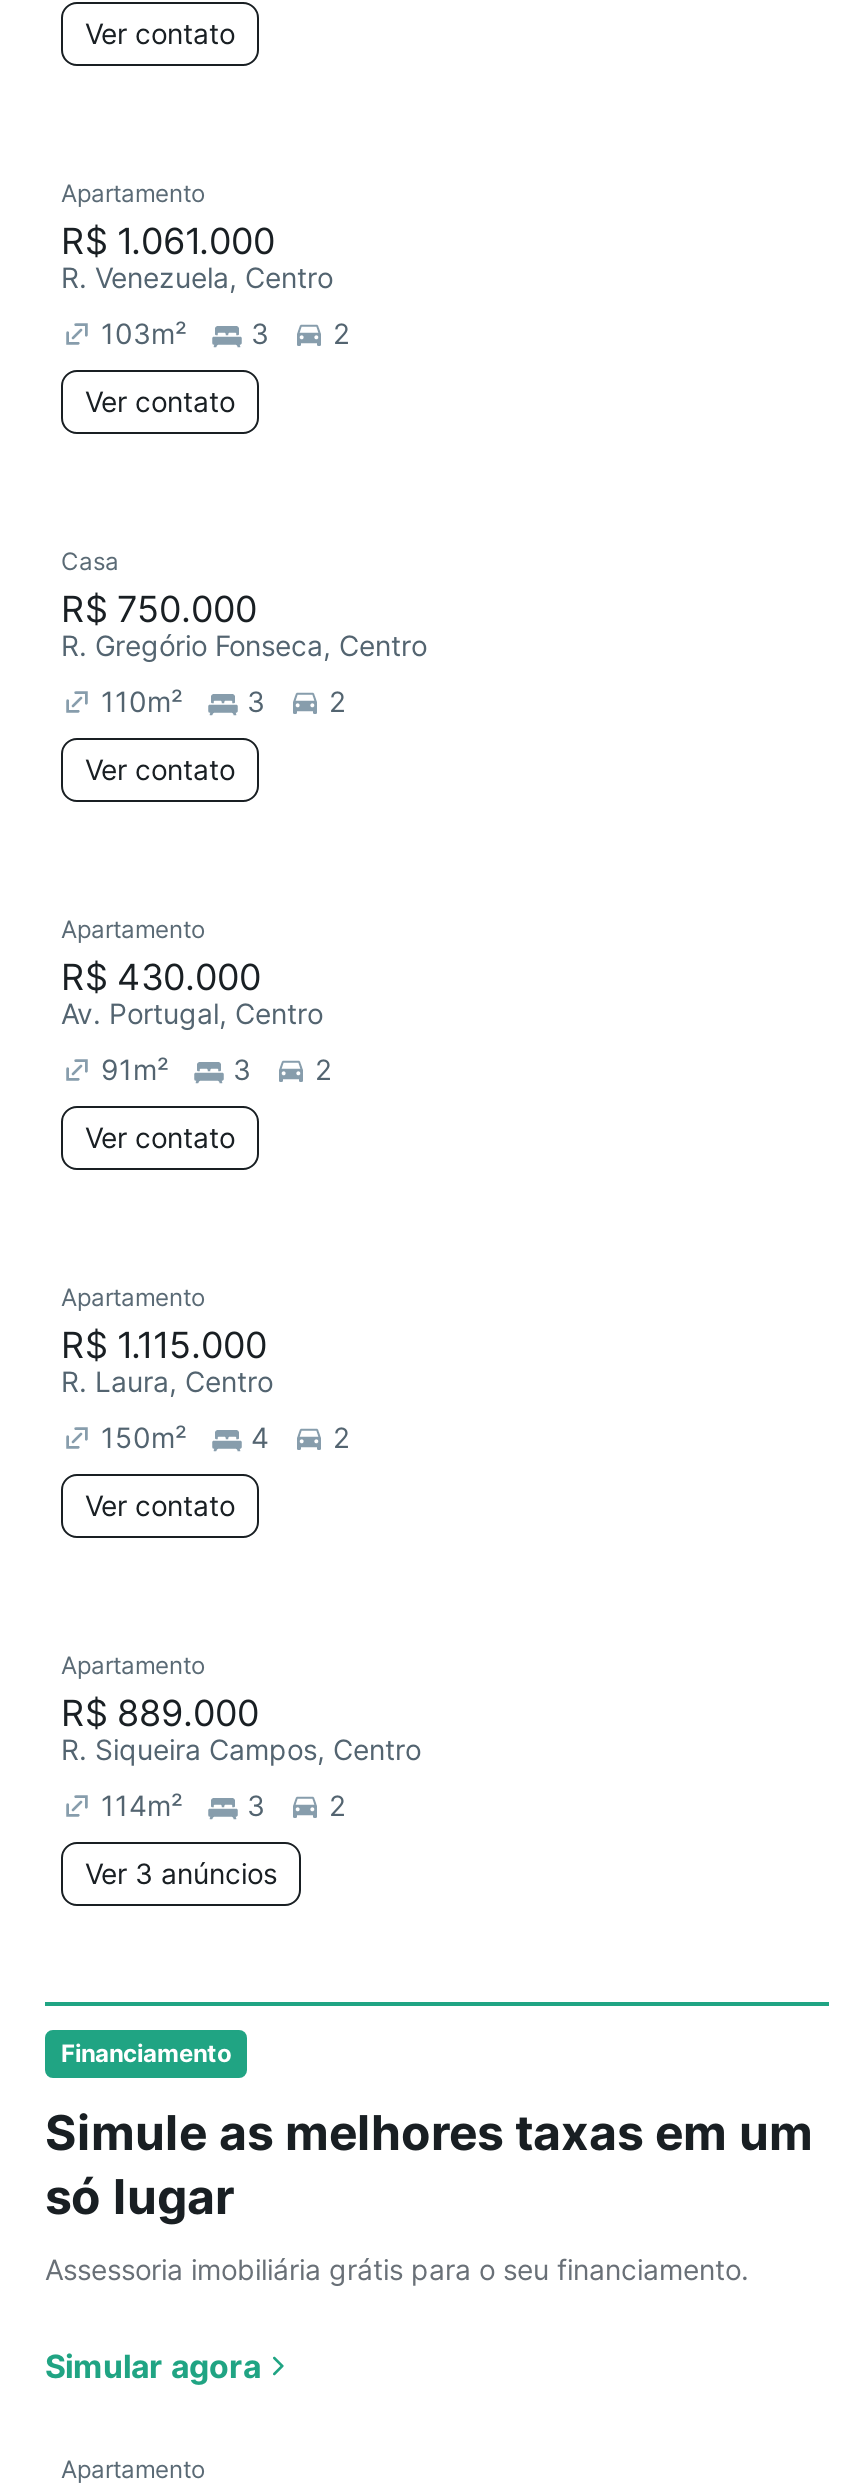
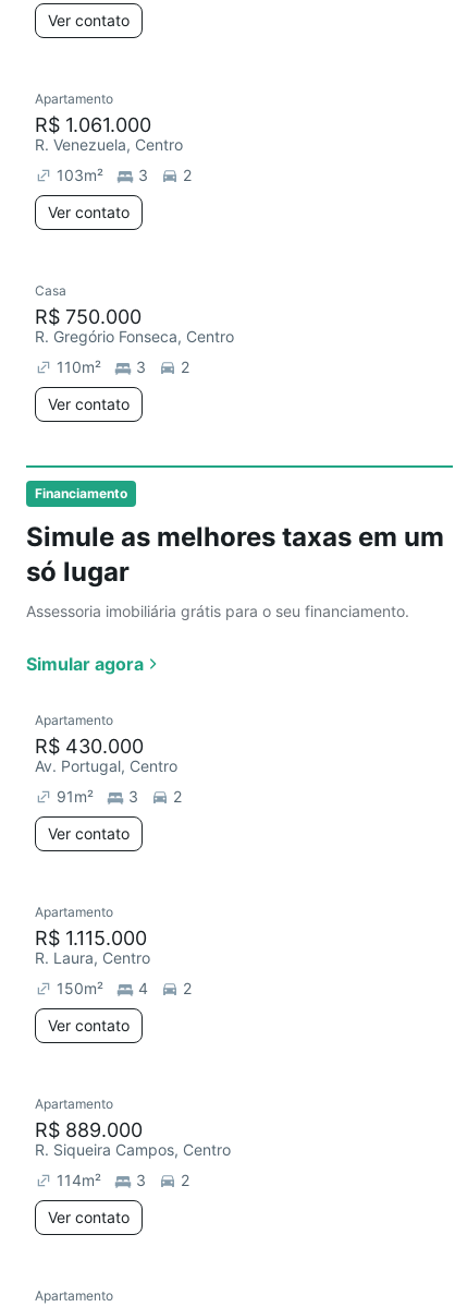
moved down: Apartamento | R$ 430.000 | Av. Portugal, Centro | 3 | 2 | Ver contato

moved down: Apartamento | R$ 1.115.000 | R. Laura, Centro | 4 | 2 | Ver contato

moved down: Apartamento | R$ 889.000 | R. Siqueira Campos, Centro | 114m² | 3 | 2

- Ver 3 anúncios
+ Ver contato

moved up: Financiamento | Simule as melhores taxas em um | só lugar | Assessoria imobiliária grátis para o seu financiamento. | Simular agora
